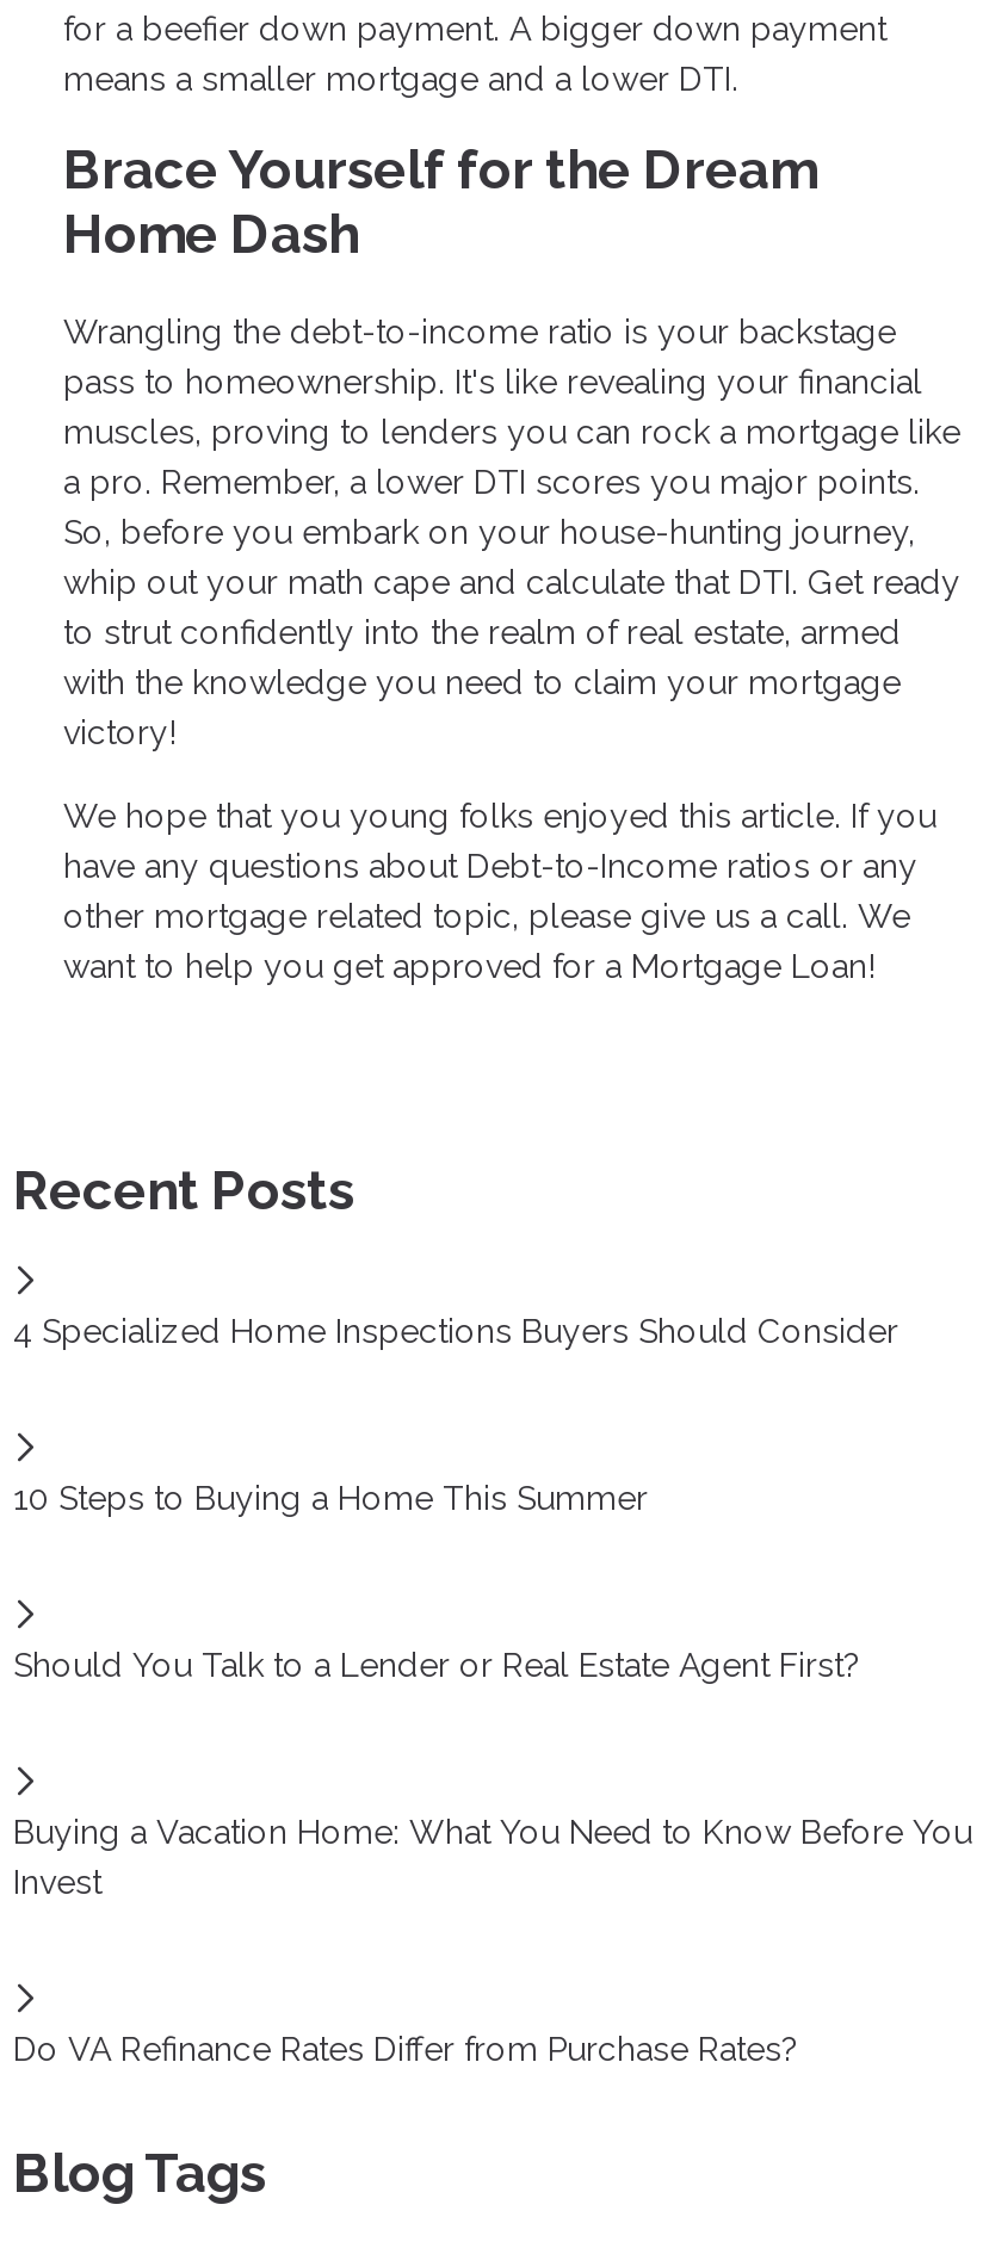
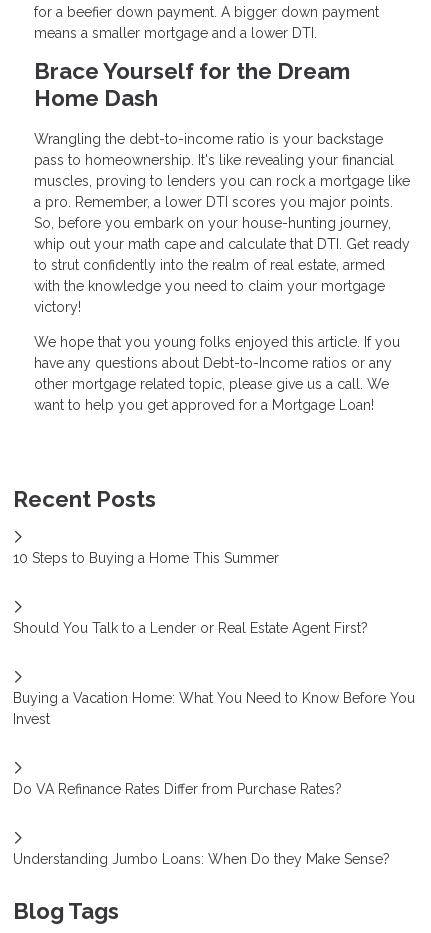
- 4 Specialized Home Inspections Buyers Should Consider

moved up: 10 Steps to Buying a Home This Summer | Should You Talk to a Lender or Real Estate Agent First? | Buying a Vacation Home: What You Need to Know Before You | Invest | Do VA Refinance Rates Differ from Purchase Rates?

+ Understanding Jumbo Loans: When Do they Make Sense?
